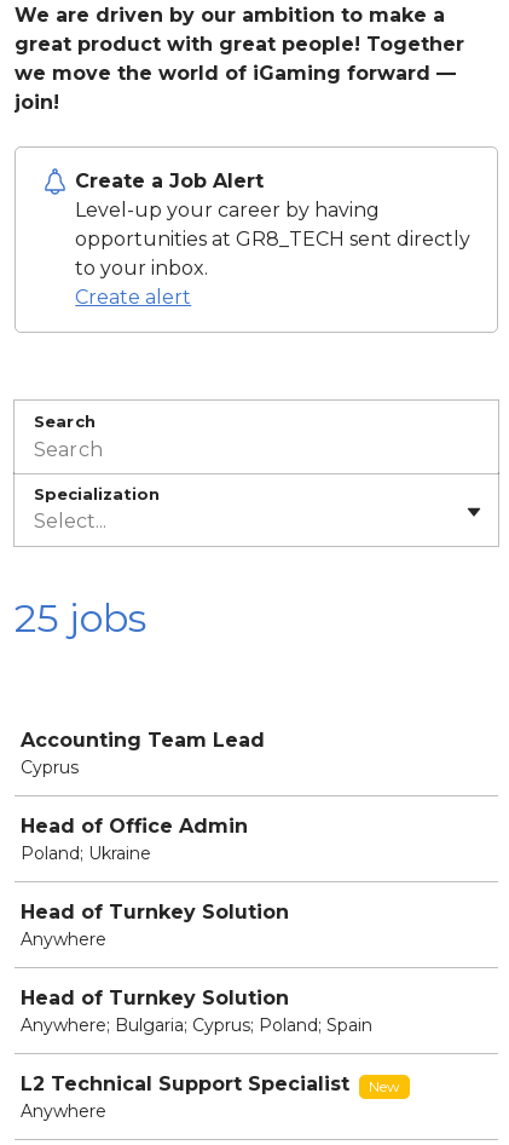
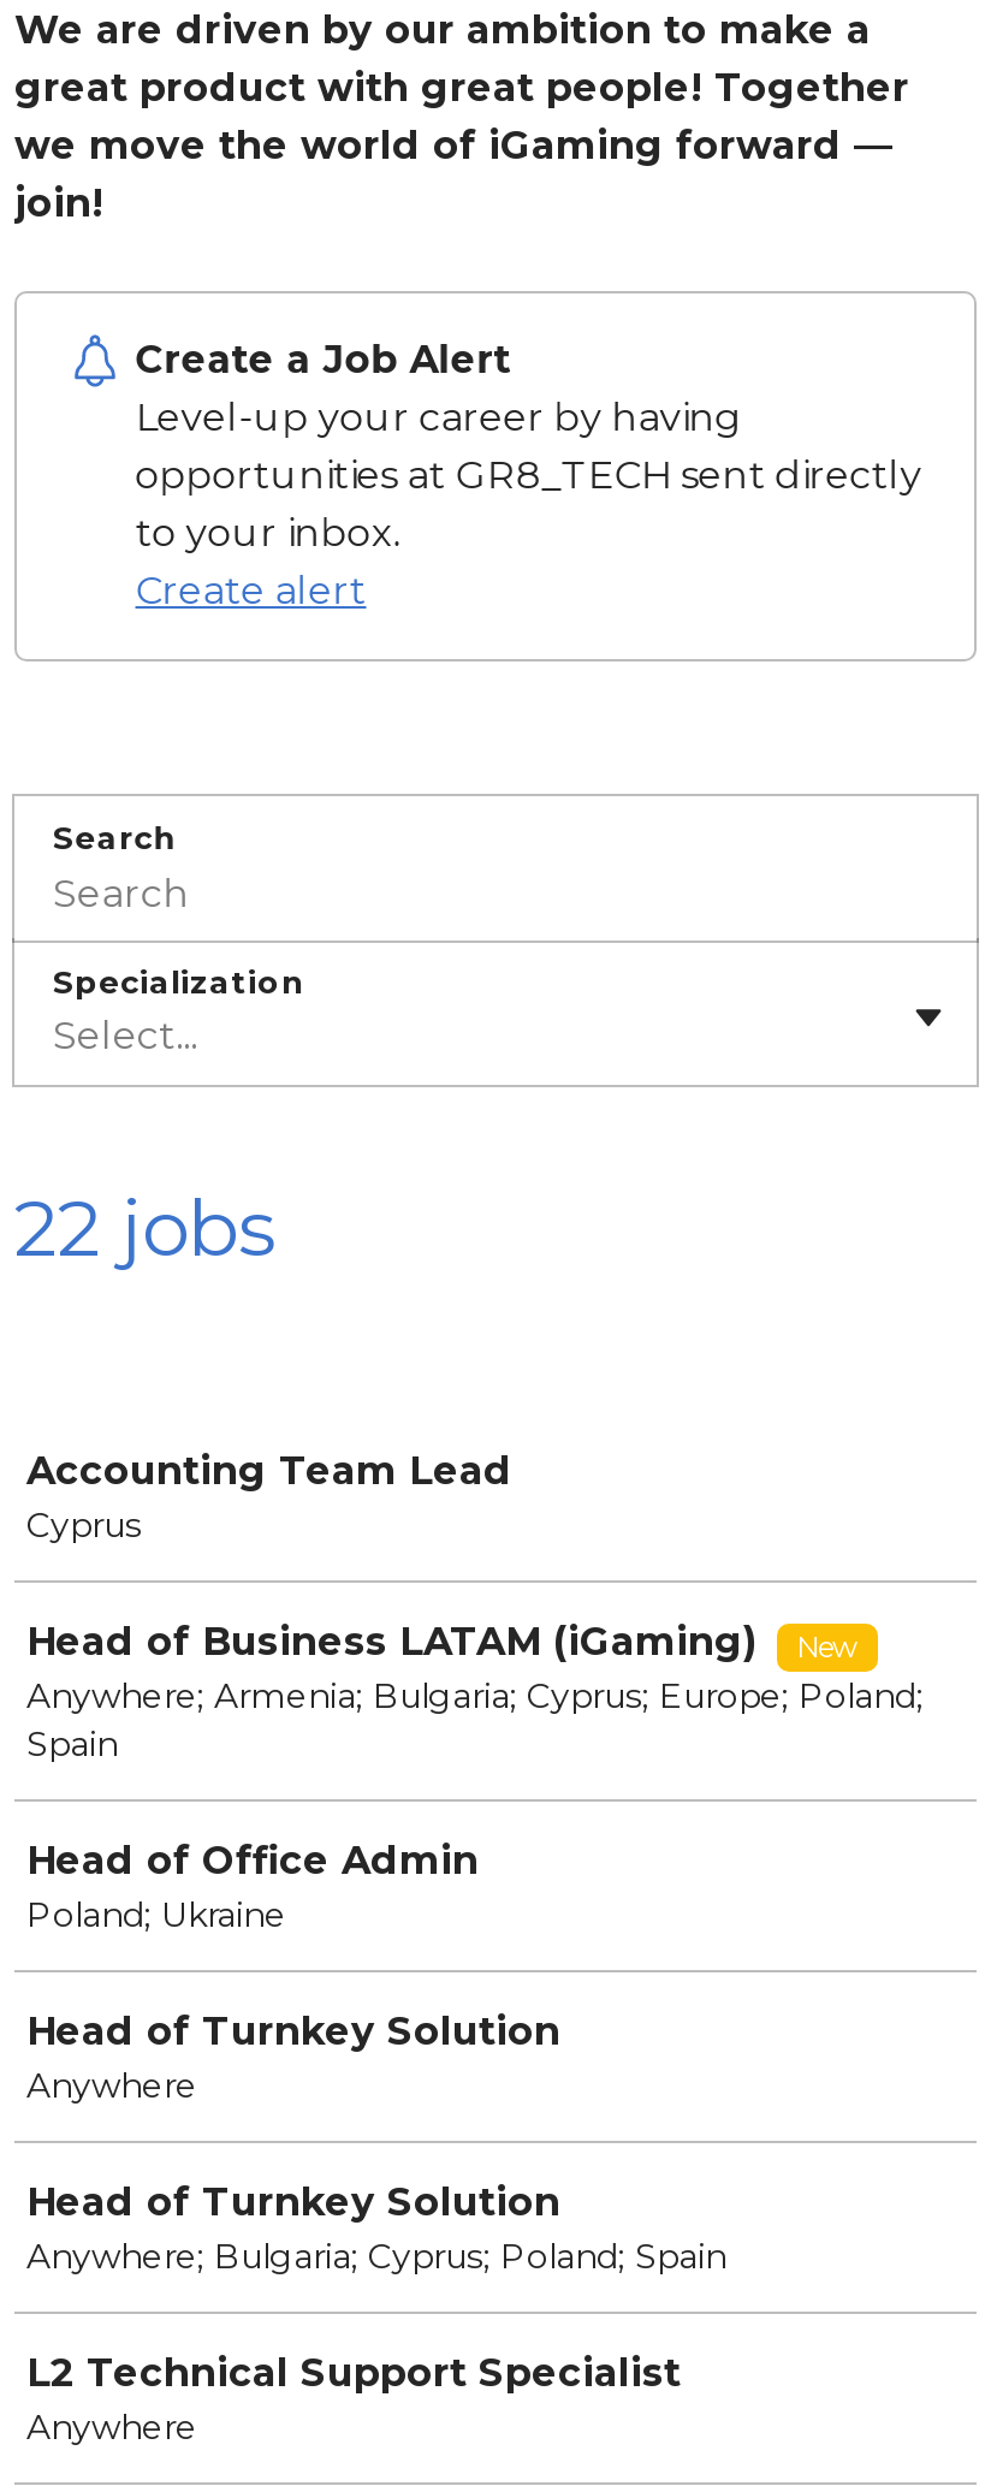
- 25 jobs
+ 22 jobs

+ Head of Business LATAM (iGaming)
+ New
+ Anywhere; Armenia; Bulgaria; Cyprus; Europe; Poland;
+ Spain

- New
